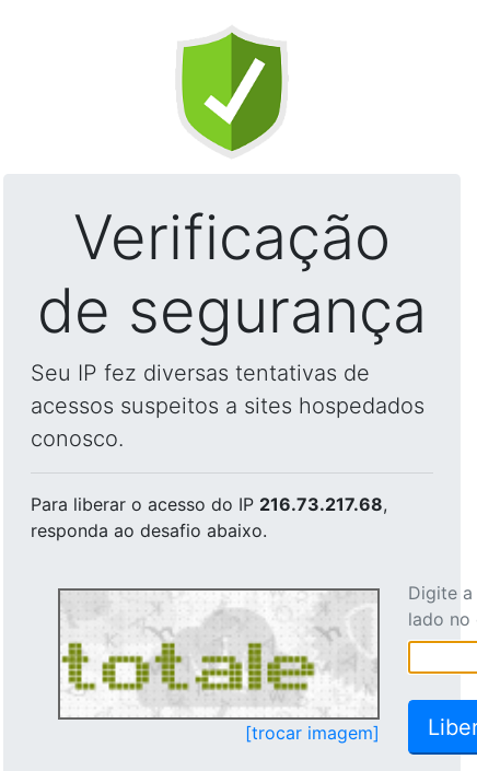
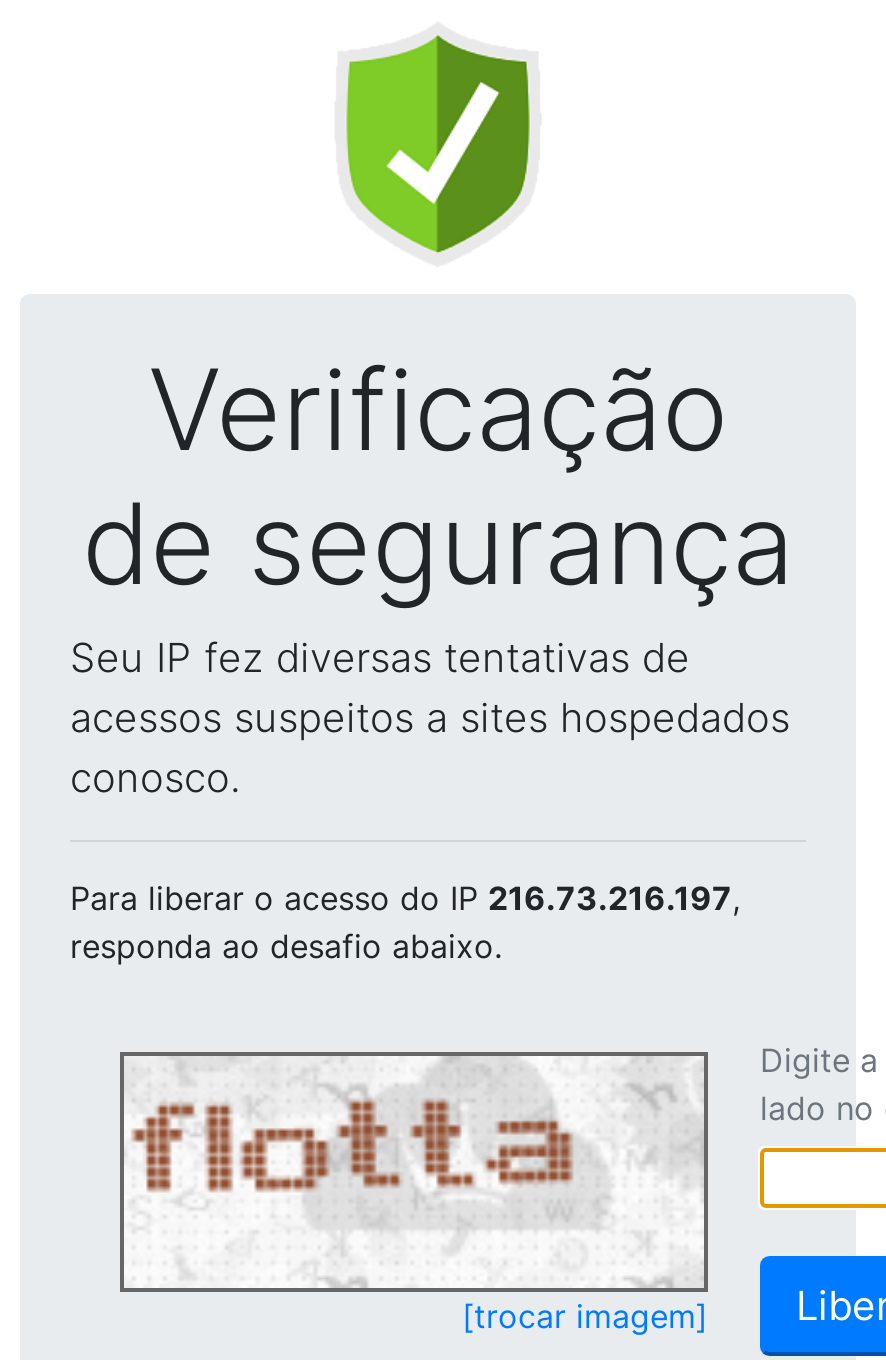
- Para liberar o acesso do IP 216.73.217.68,
+ Para liberar o acesso do IP 216.73.216.197,

- [image]
+ [image]
